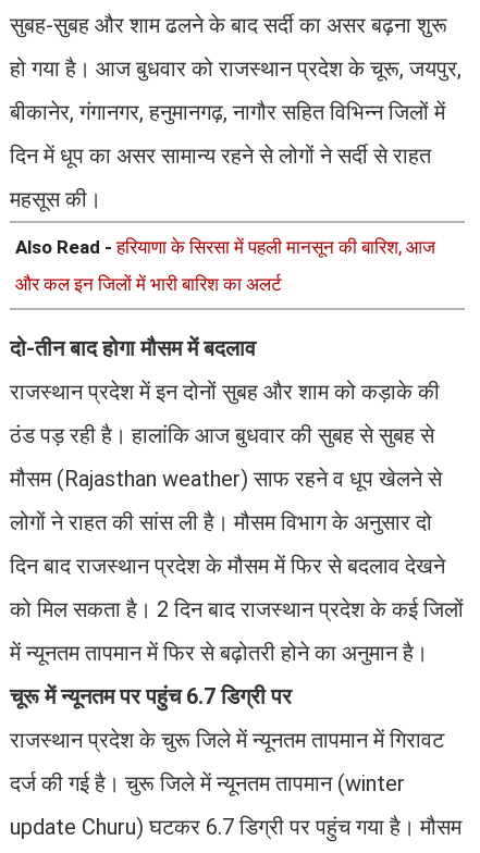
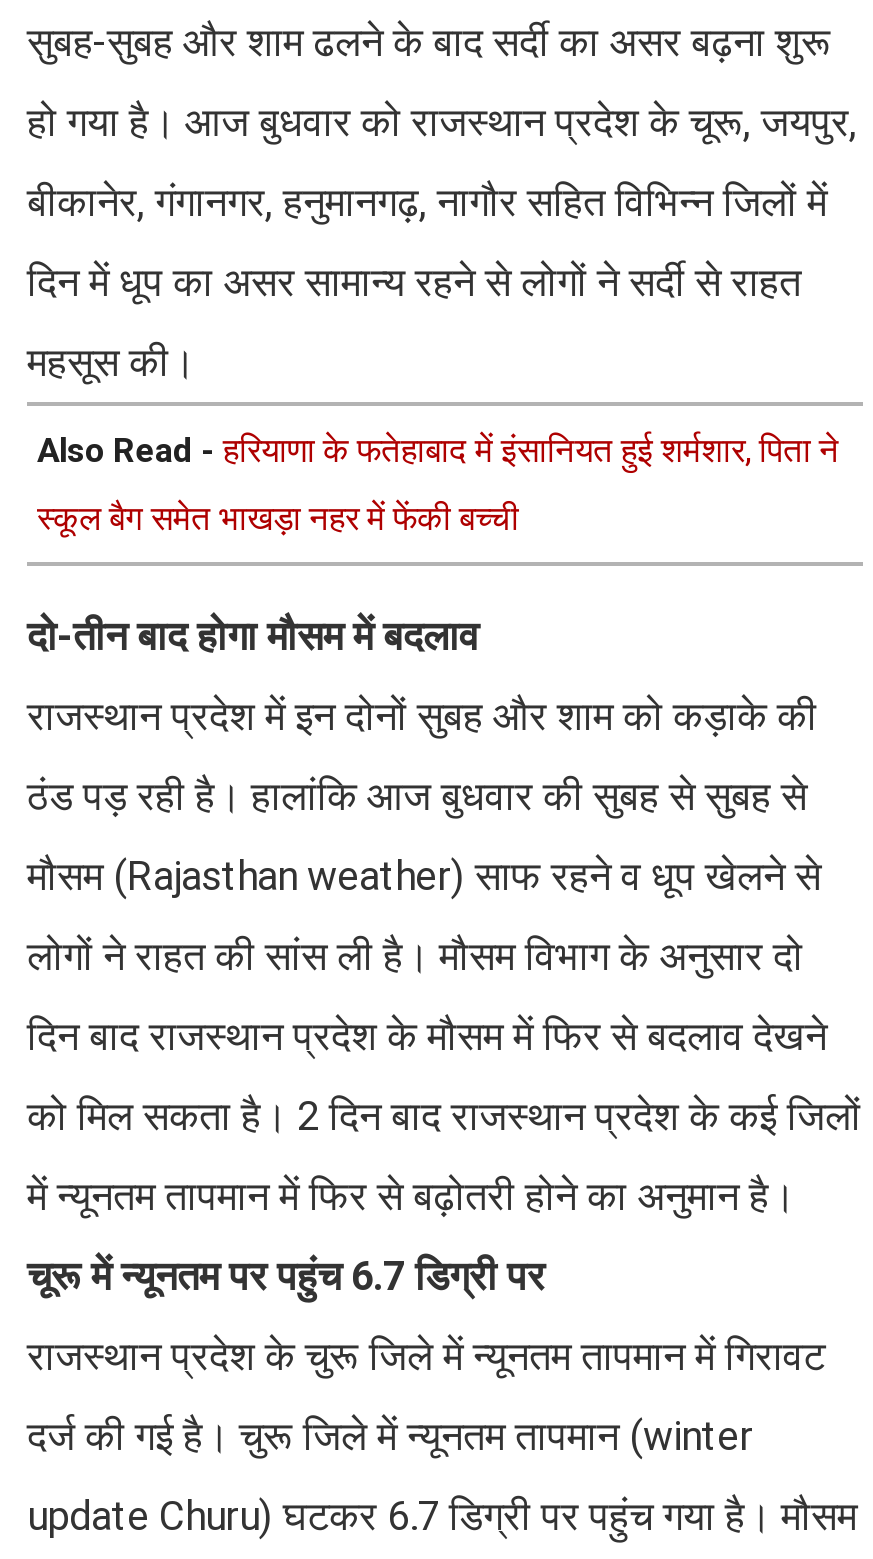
- Also Read - हरियाणा के सिरसा में पहली मानसून की बारिश, आज
+ Also Read - हरियाणा के फतेहाबाद में इंसानियत हुई शर्मशार, पिता ने

- और कल इन जिलों में भारी बारिश का अलर्ट
+ स्कूल बैग समेत भाखड़ा नहर में फेंकी बच्ची
